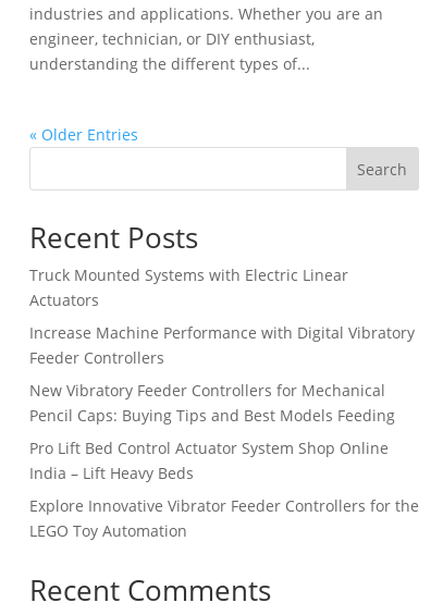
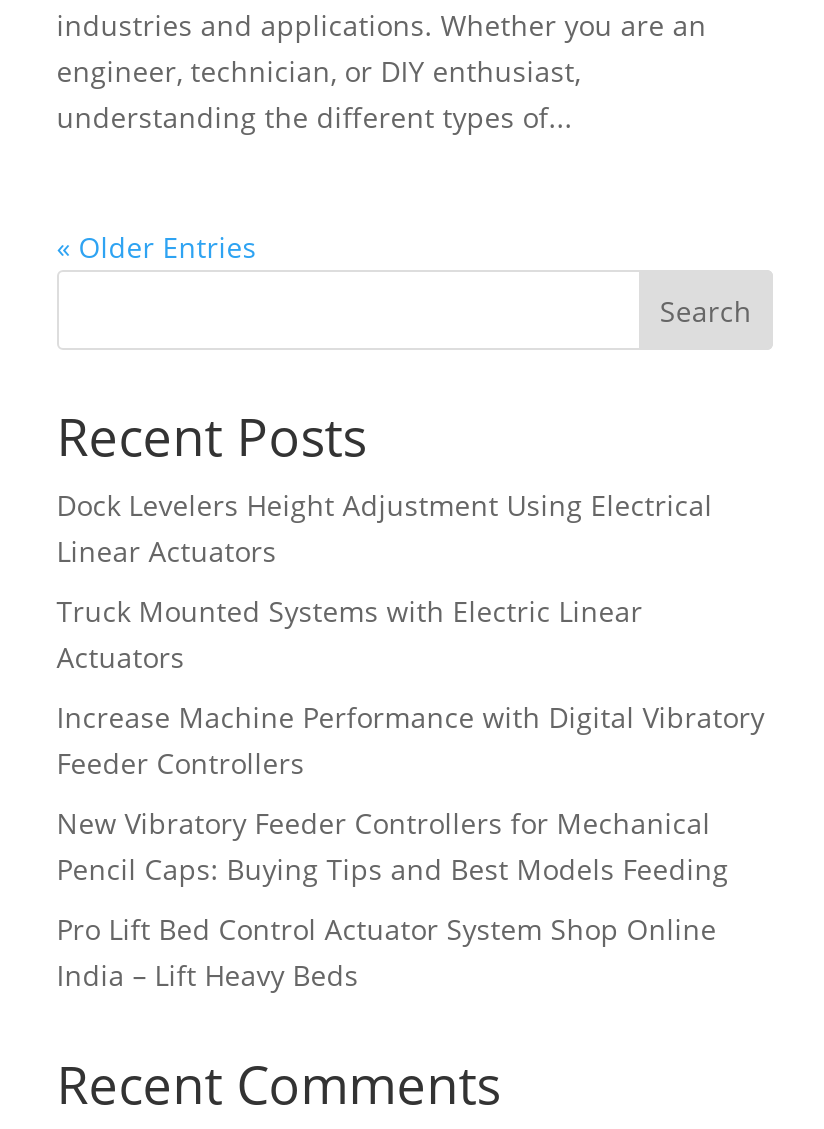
+ Dock Levelers Height Adjustment Using Electrical
+ Linear Actuators

moved down: Truck Mounted Systems with Electric Linear | Actuators | Increase Machine Performance with Digital Vibratory | Feeder Controllers | New Vibratory Feeder Controllers for Mechanical | Pencil Caps: Buying Tips and Best Models Feeding | Pro Lift Bed Control Actuator System Shop Online | India – Lift Heavy Beds

- Explore Innovative Vibrator Feeder Controllers for the
- LEGO Toy Automation
